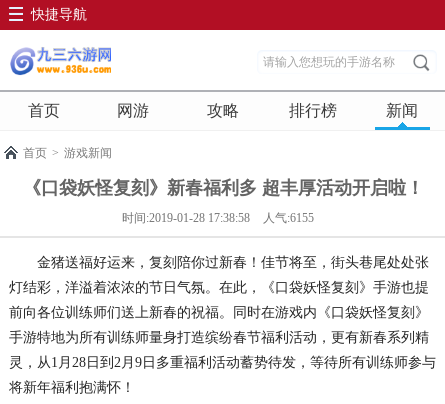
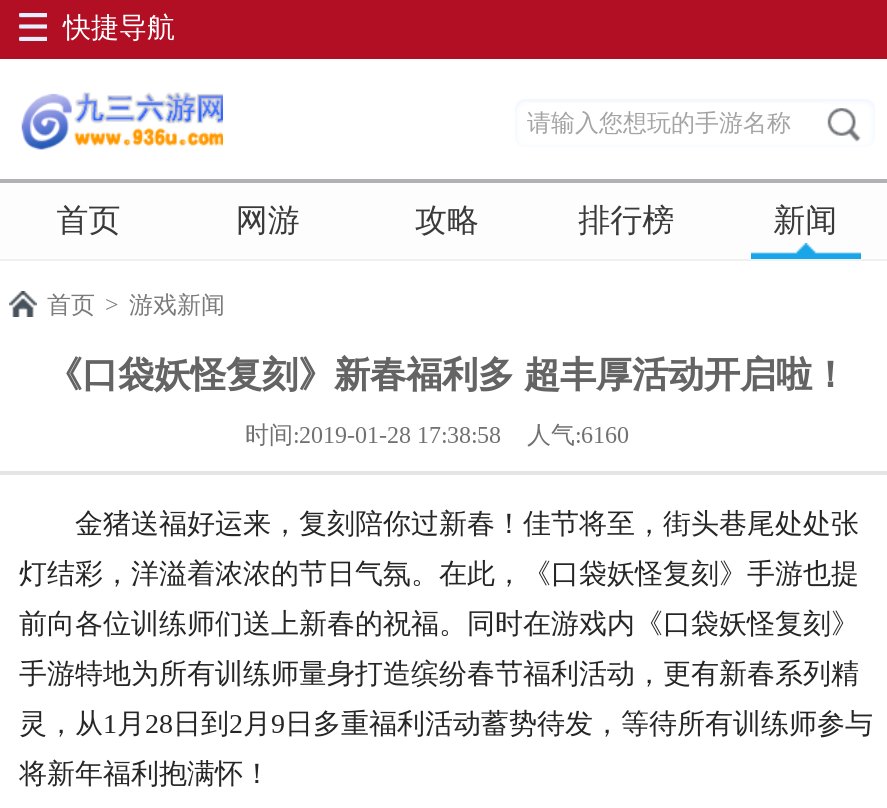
- 时间:2019-01-28 17:38:58 人气:6155
+ 时间:2019-01-28 17:38:58 人气:6160
